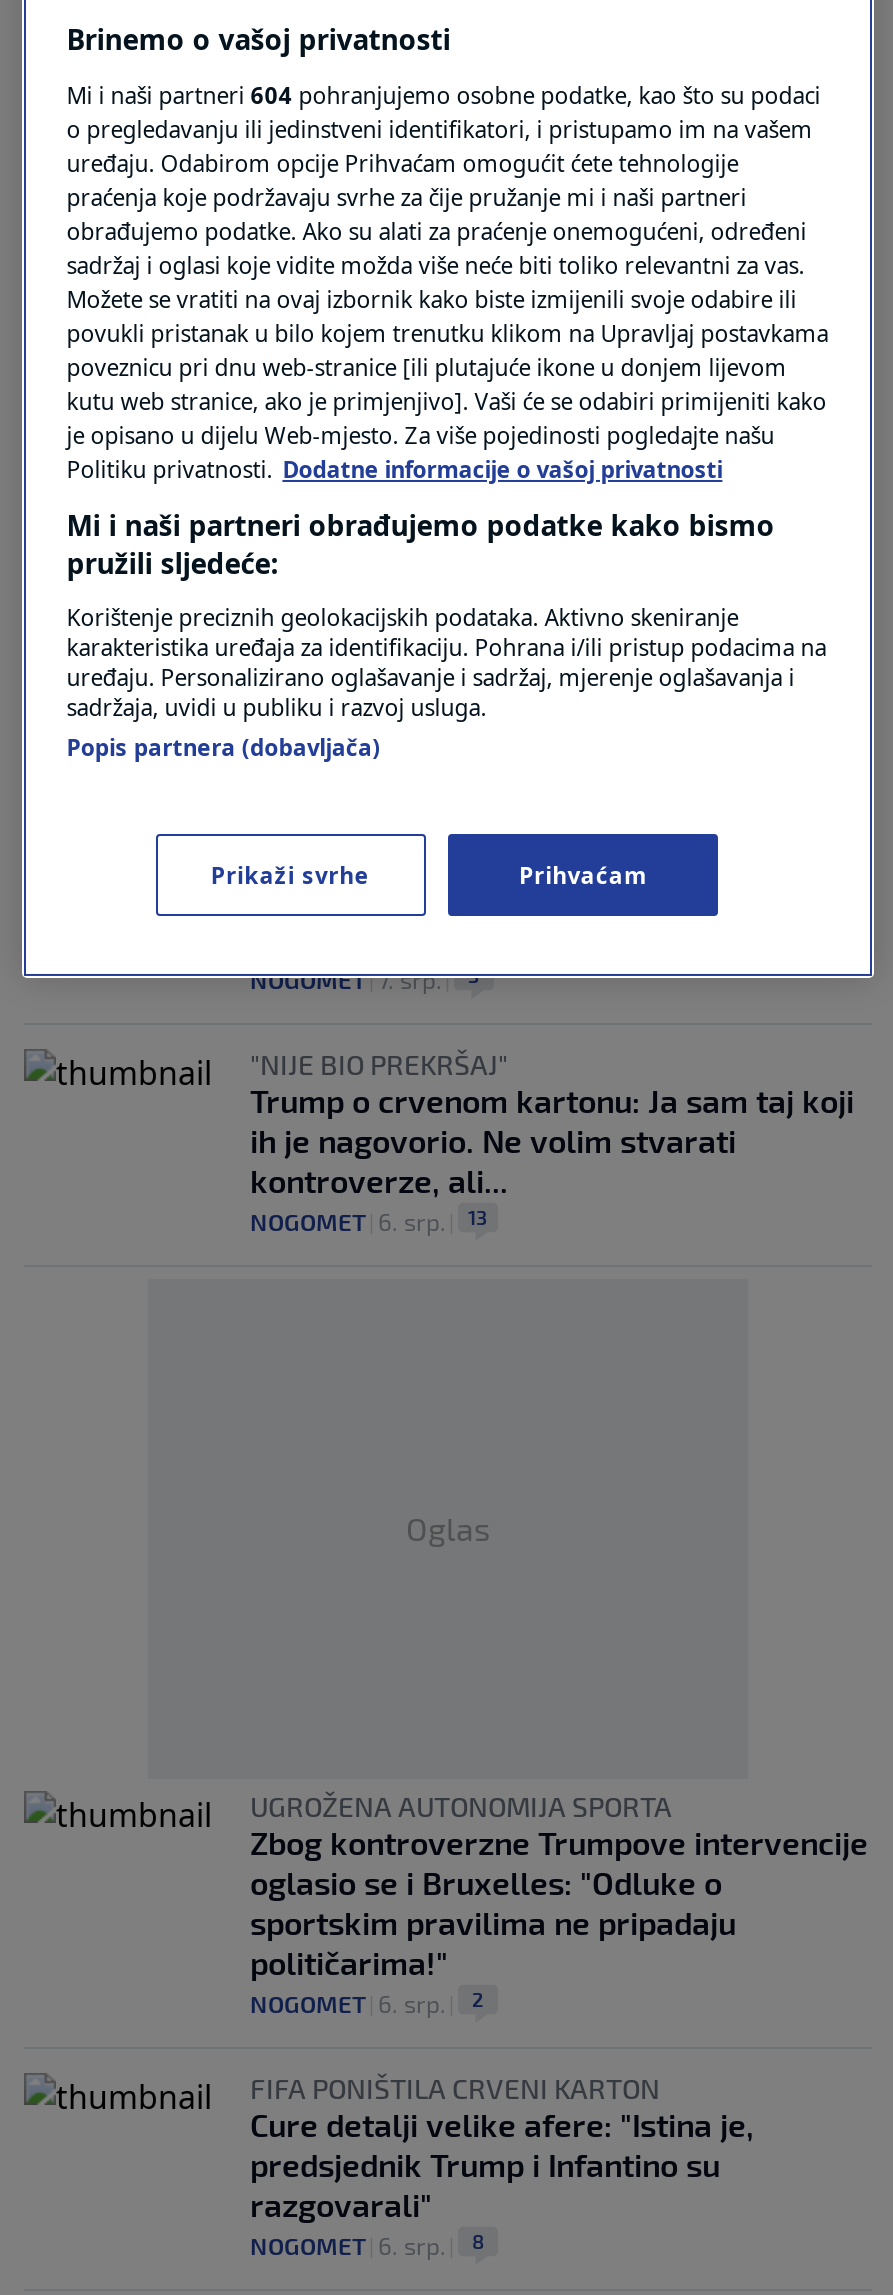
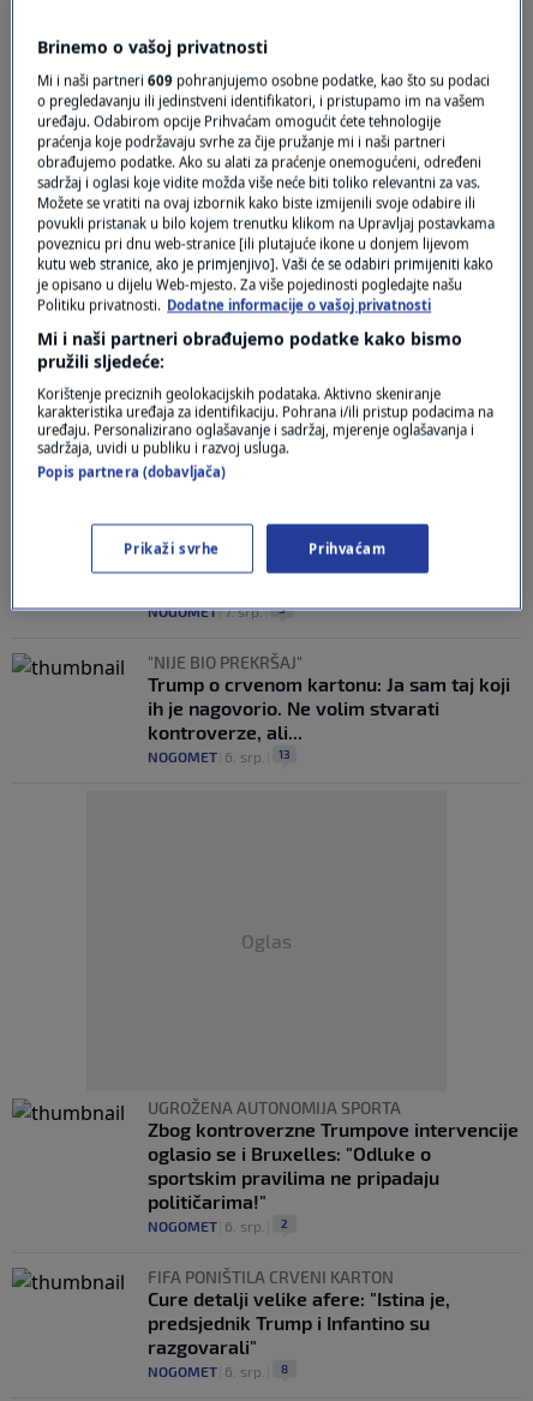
- Mi i naši partneri 604 pohranjujemo osobne podatke, kao što su podaci
+ Mi i naši partneri 609 pohranjujemo osobne podatke, kao što su podaci
